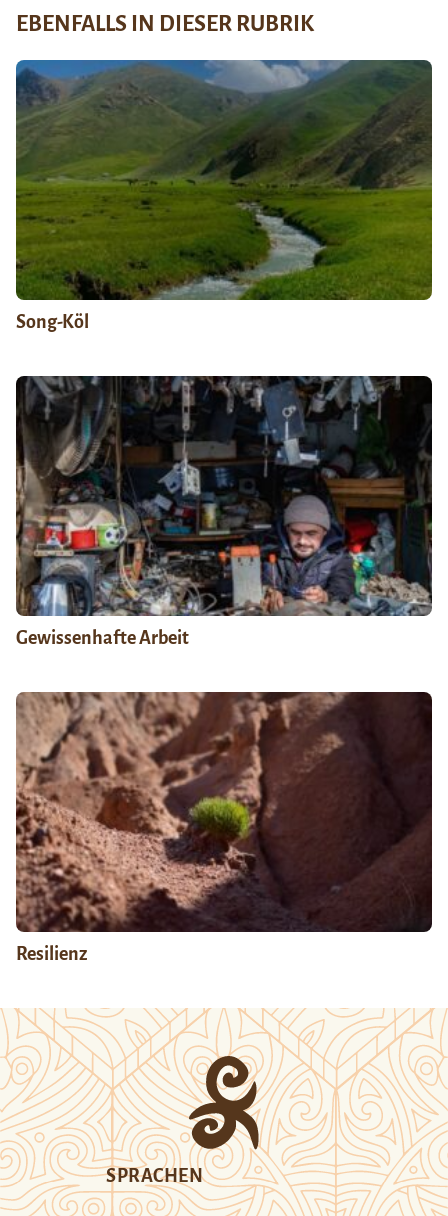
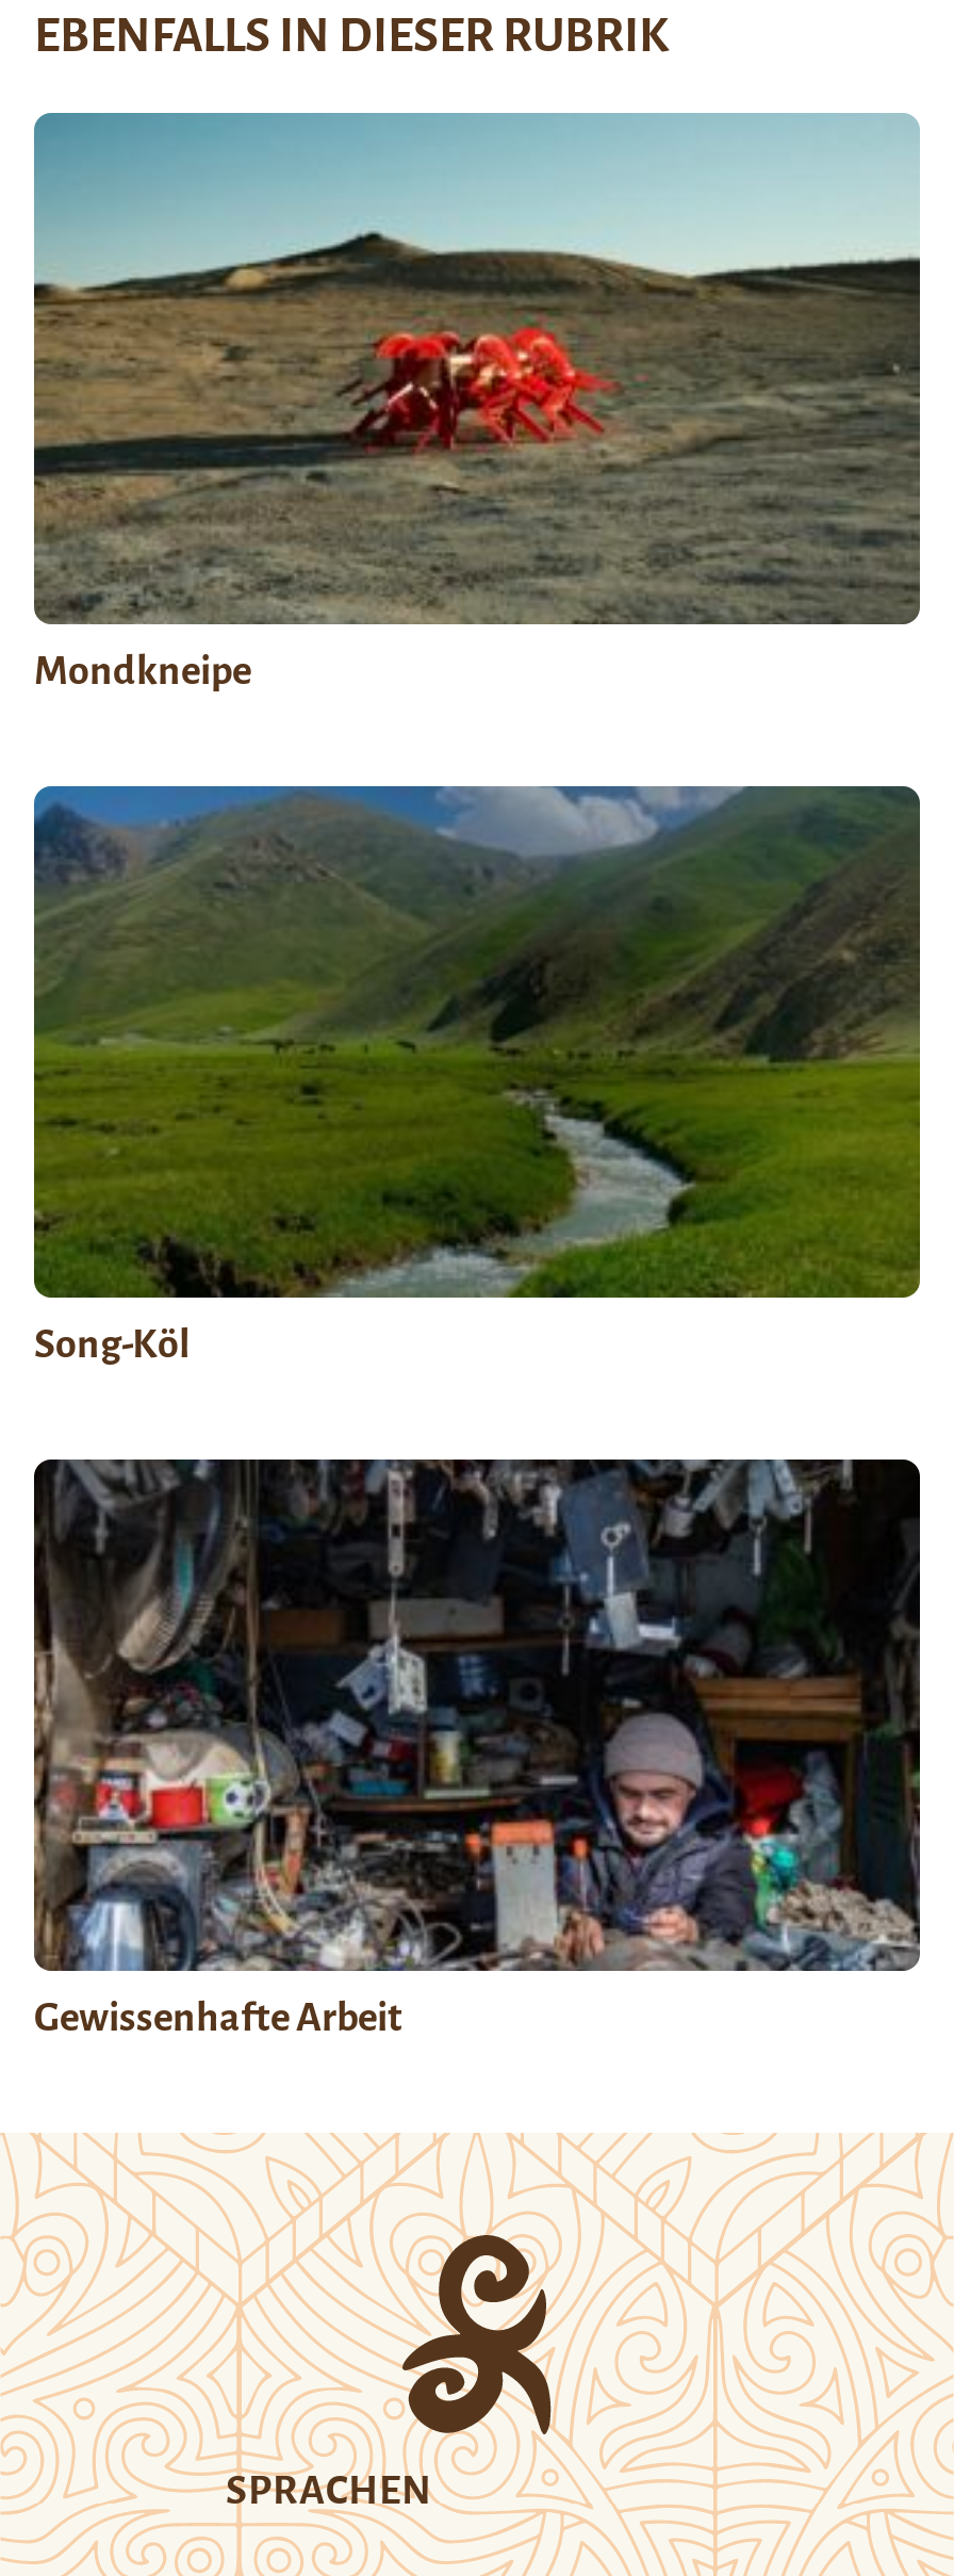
+ [image]
+ Mondkneipe

moved down: [image] | Song-Köl | Gewissenhafte Arbeit

- [image]
- Resilienz
